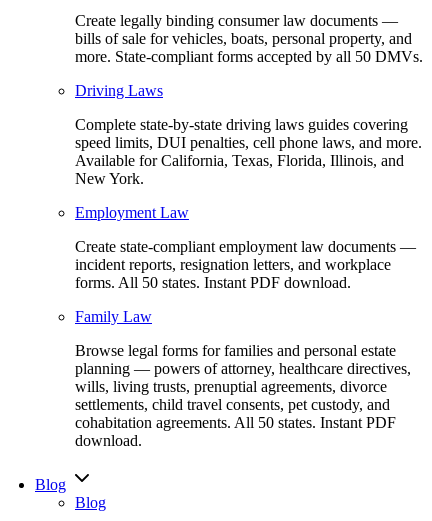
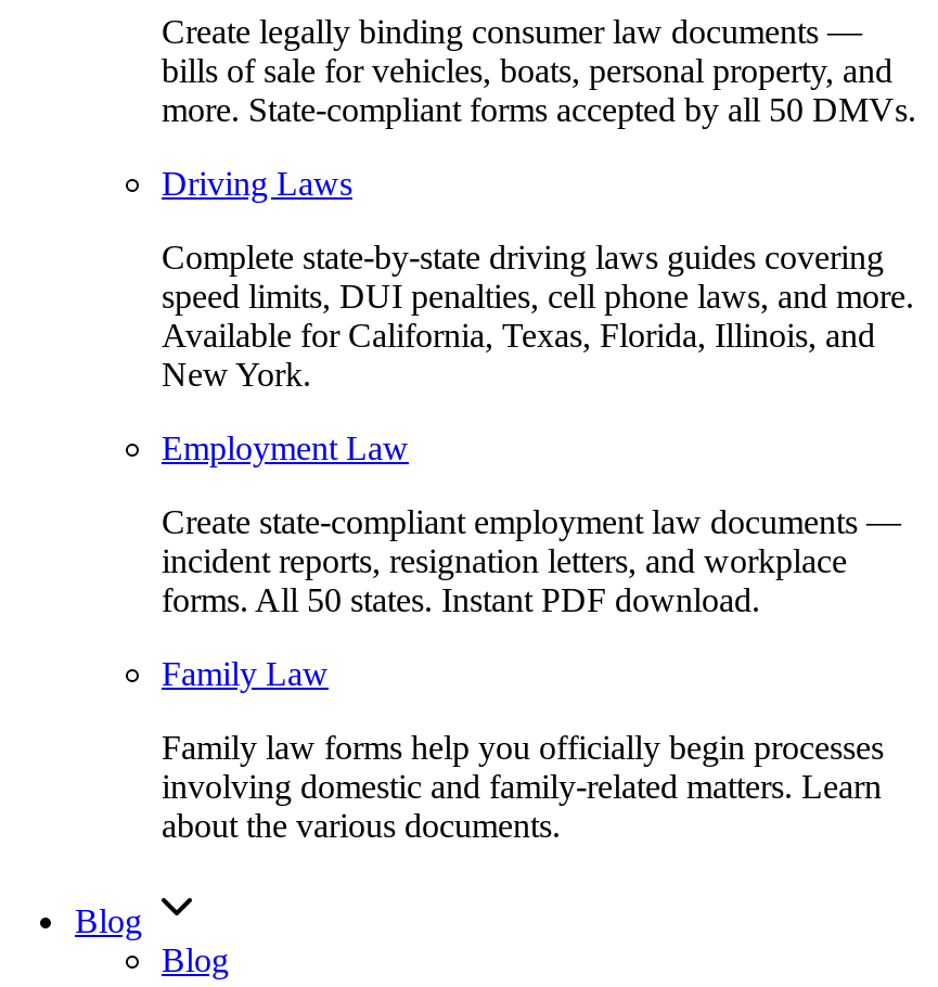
- Browse legal forms for families and personal estate
- planning — powers of attorney, healthcare directives,
- wills, living trusts, prenuptial agreements, divorce
- settlements, child travel consents, pet custody, and
- cohabitation agreements. All 50 states. Instant PDF
- download.
+ Family law forms help you officially begin processes
+ involving domestic and family-related matters. Learn
+ about the various documents.
